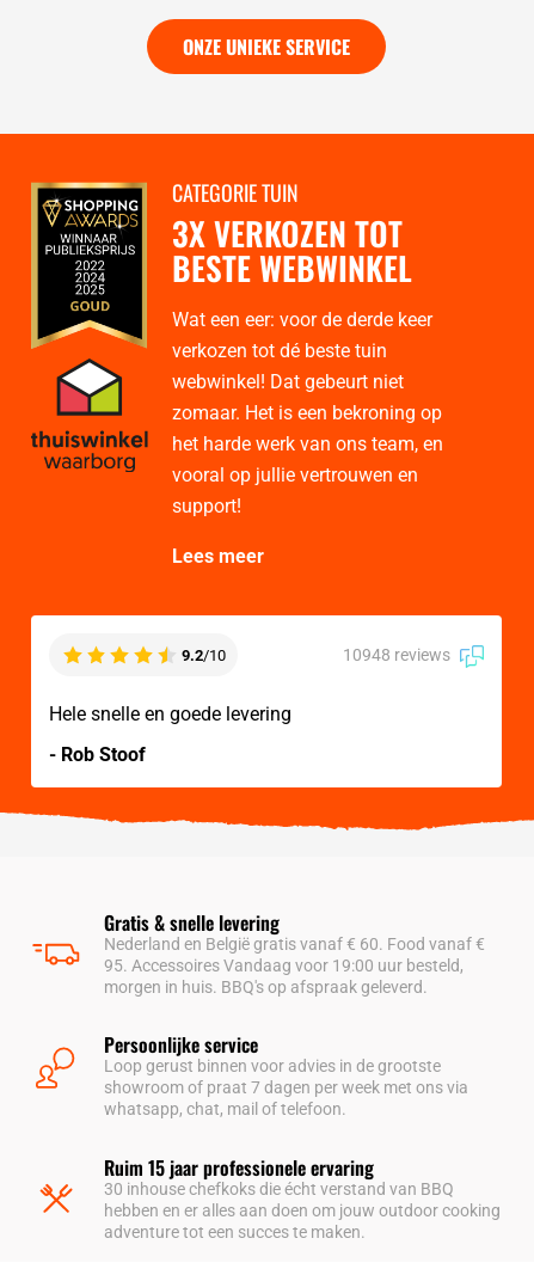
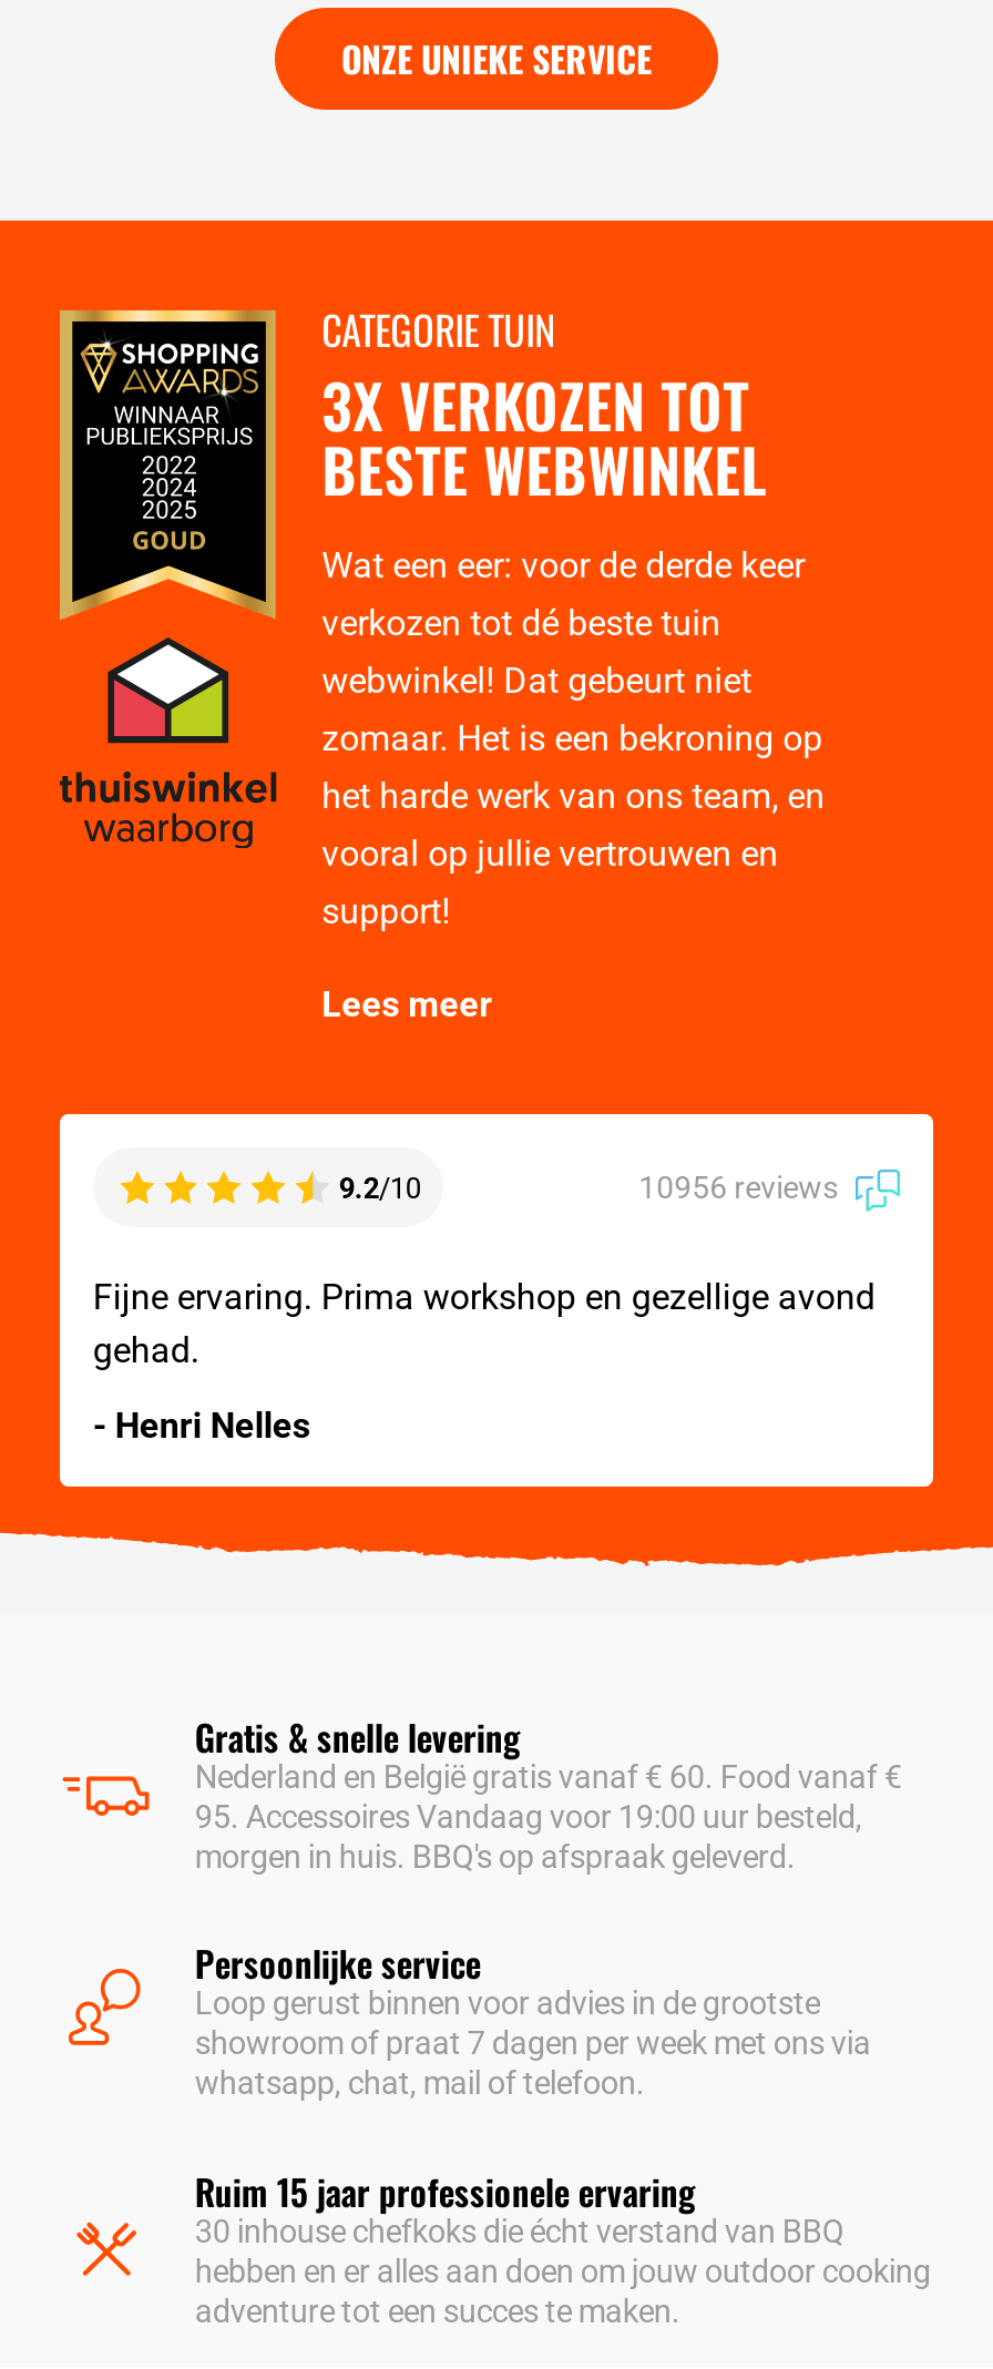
- 10948 reviews
+ 10956 reviews

- Hele snelle en goede levering
+ Fijne ervaring. Prima workshop en gezellige avond
+ gehad.

- - Rob Stoof
+ - Henri Nelles
